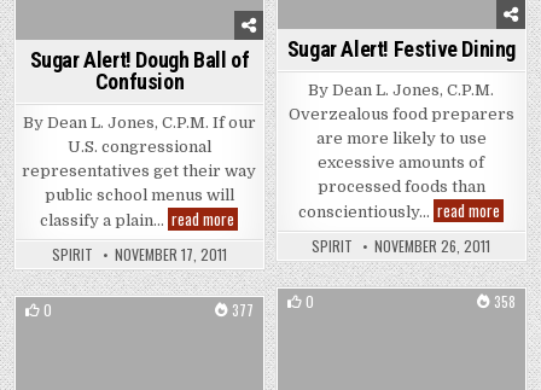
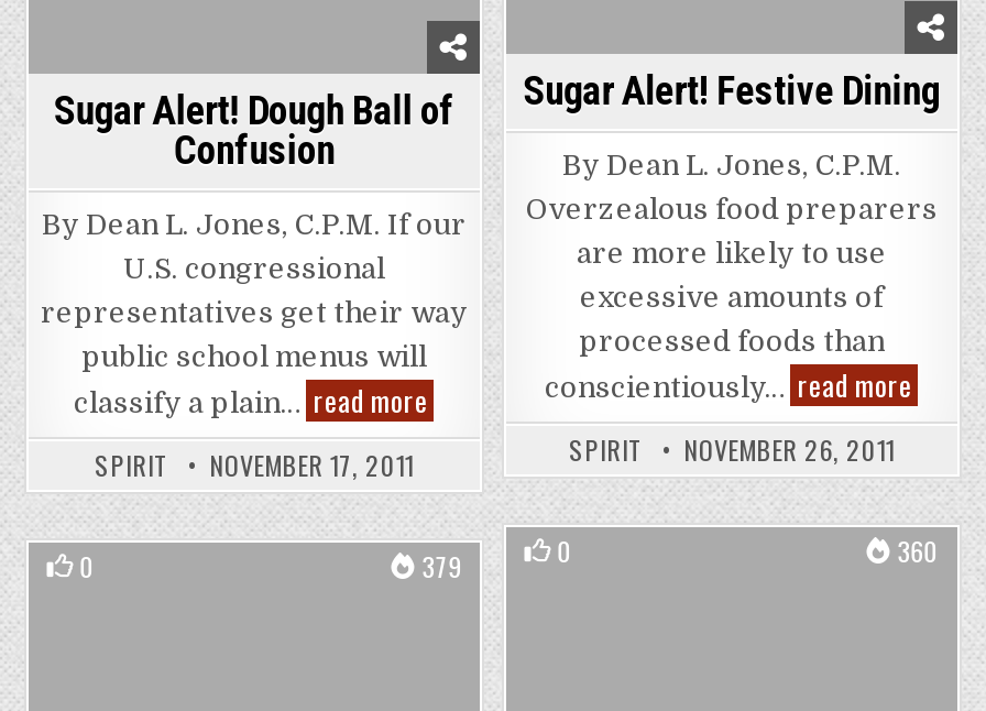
- 358
+ 360

- 377
+ 379
